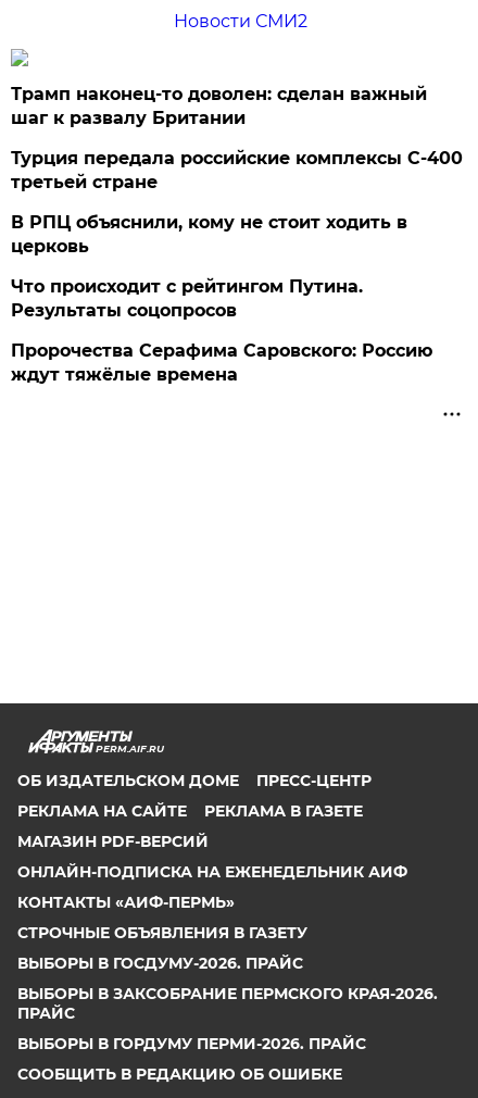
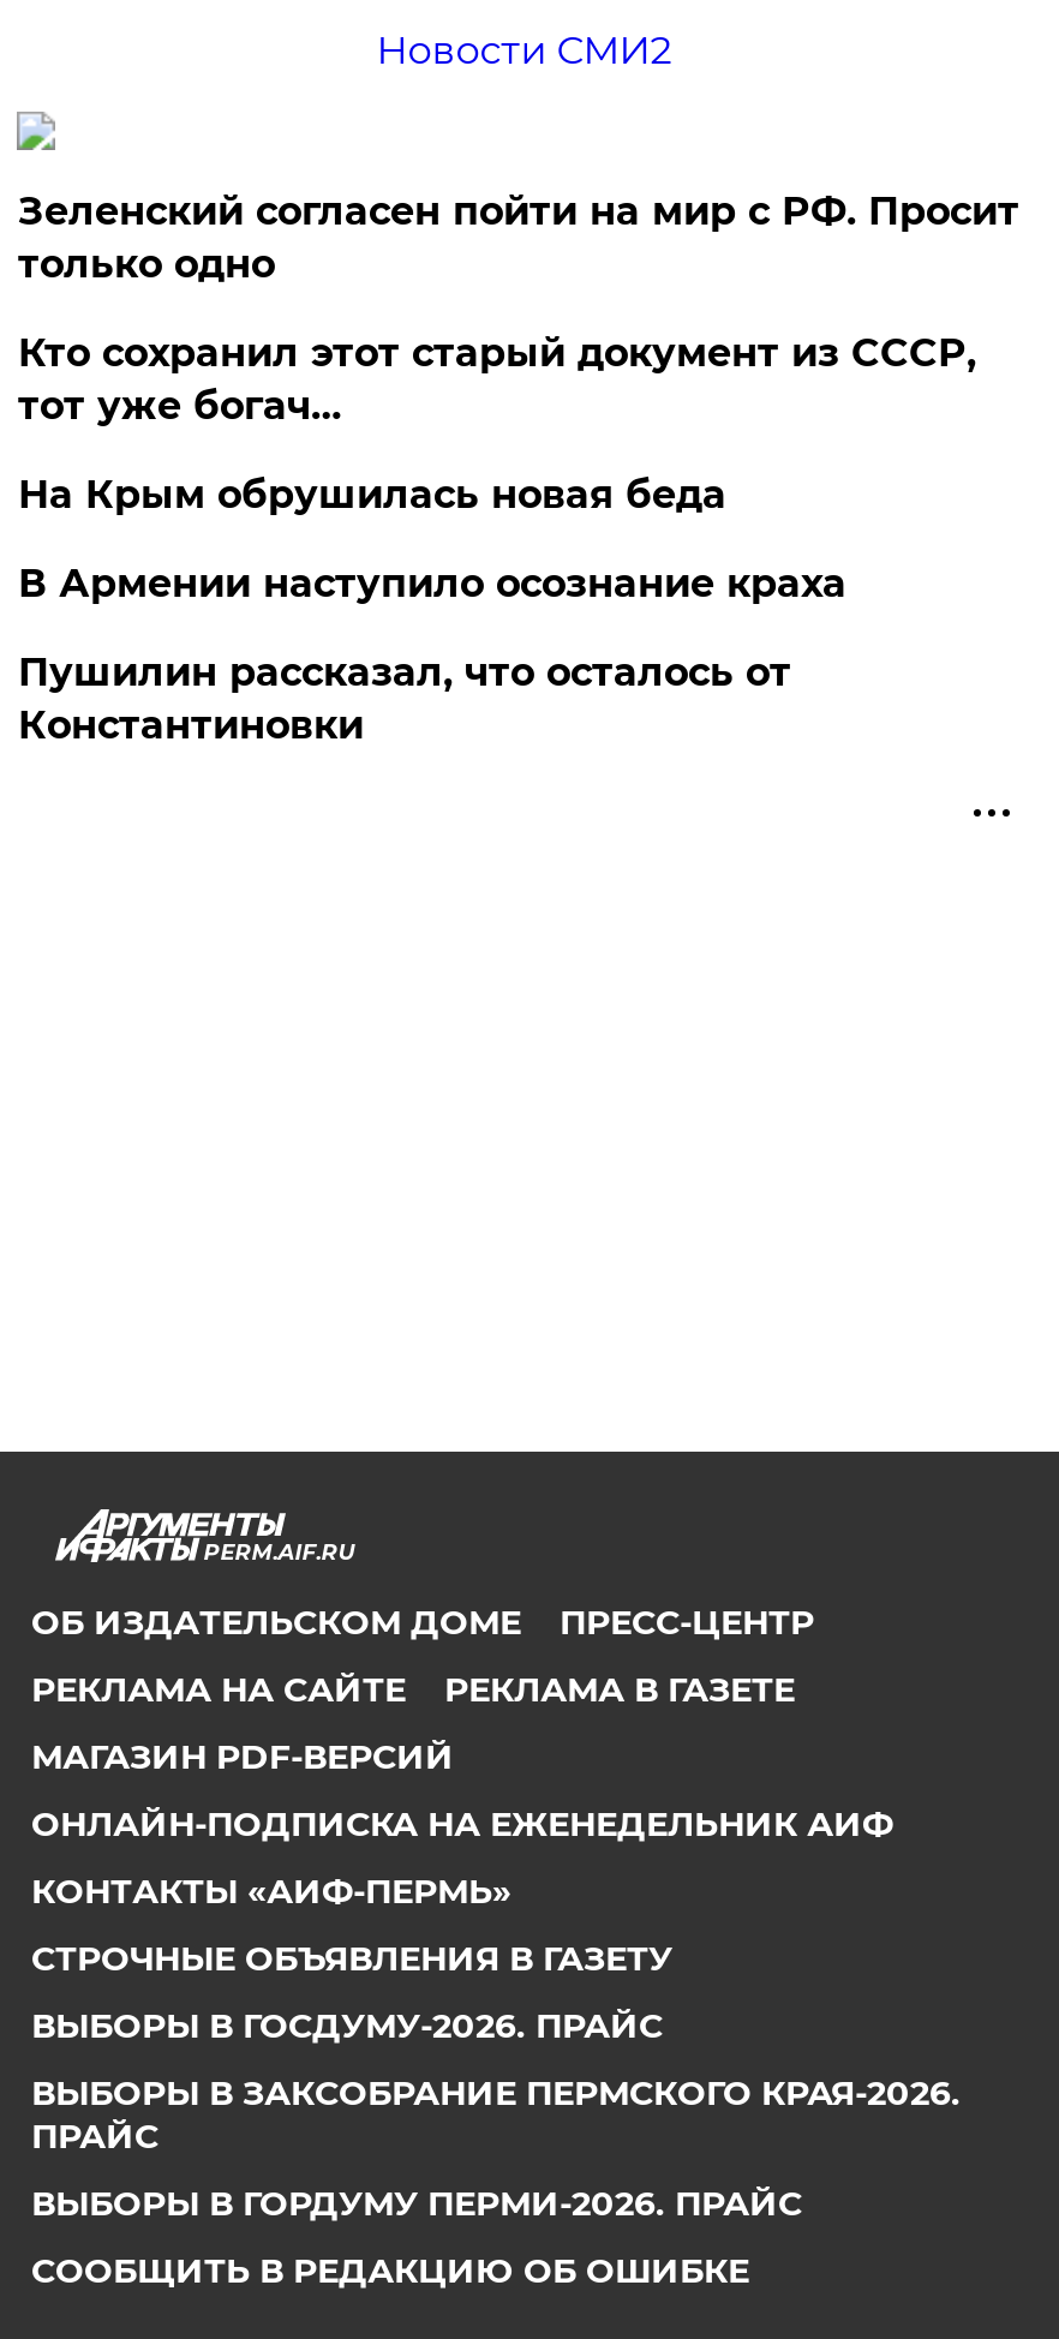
- Трамп наконец-то доволен: сделан важный
- шаг к развалу Британии
+ Зеленский согласен пойти на мир с РФ. Просит
+ только одно

- Турция передала российские комплексы С-400
- третьей стране
+ Кто сохранил этот старый документ из СССР,
+ тот уже богач…

- В РПЦ объяснили, кому не стоит ходить в
- церковь
+ На Крым обрушилась новая беда

- Что происходит с рейтингом Путина.
- Результаты соцопросов
+ В Армении наступило осознание краха

- Пророчества Серафима Саровского: Россию
- ждут тяжёлые времена
+ Пушилин рассказал, что осталось от
+ Константиновки
